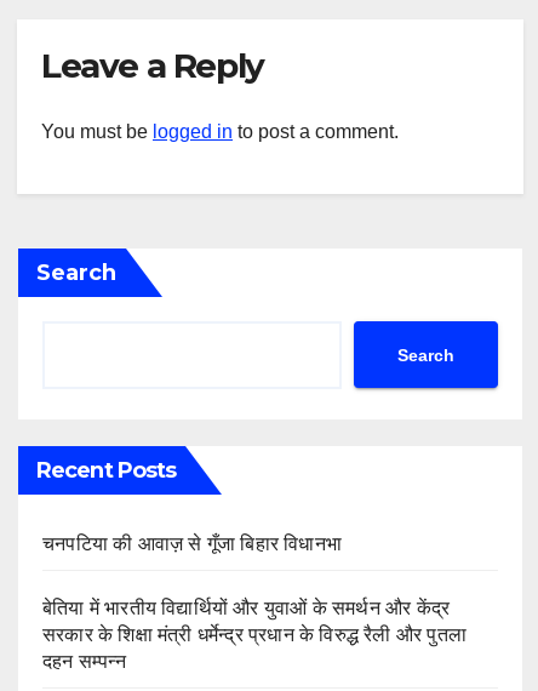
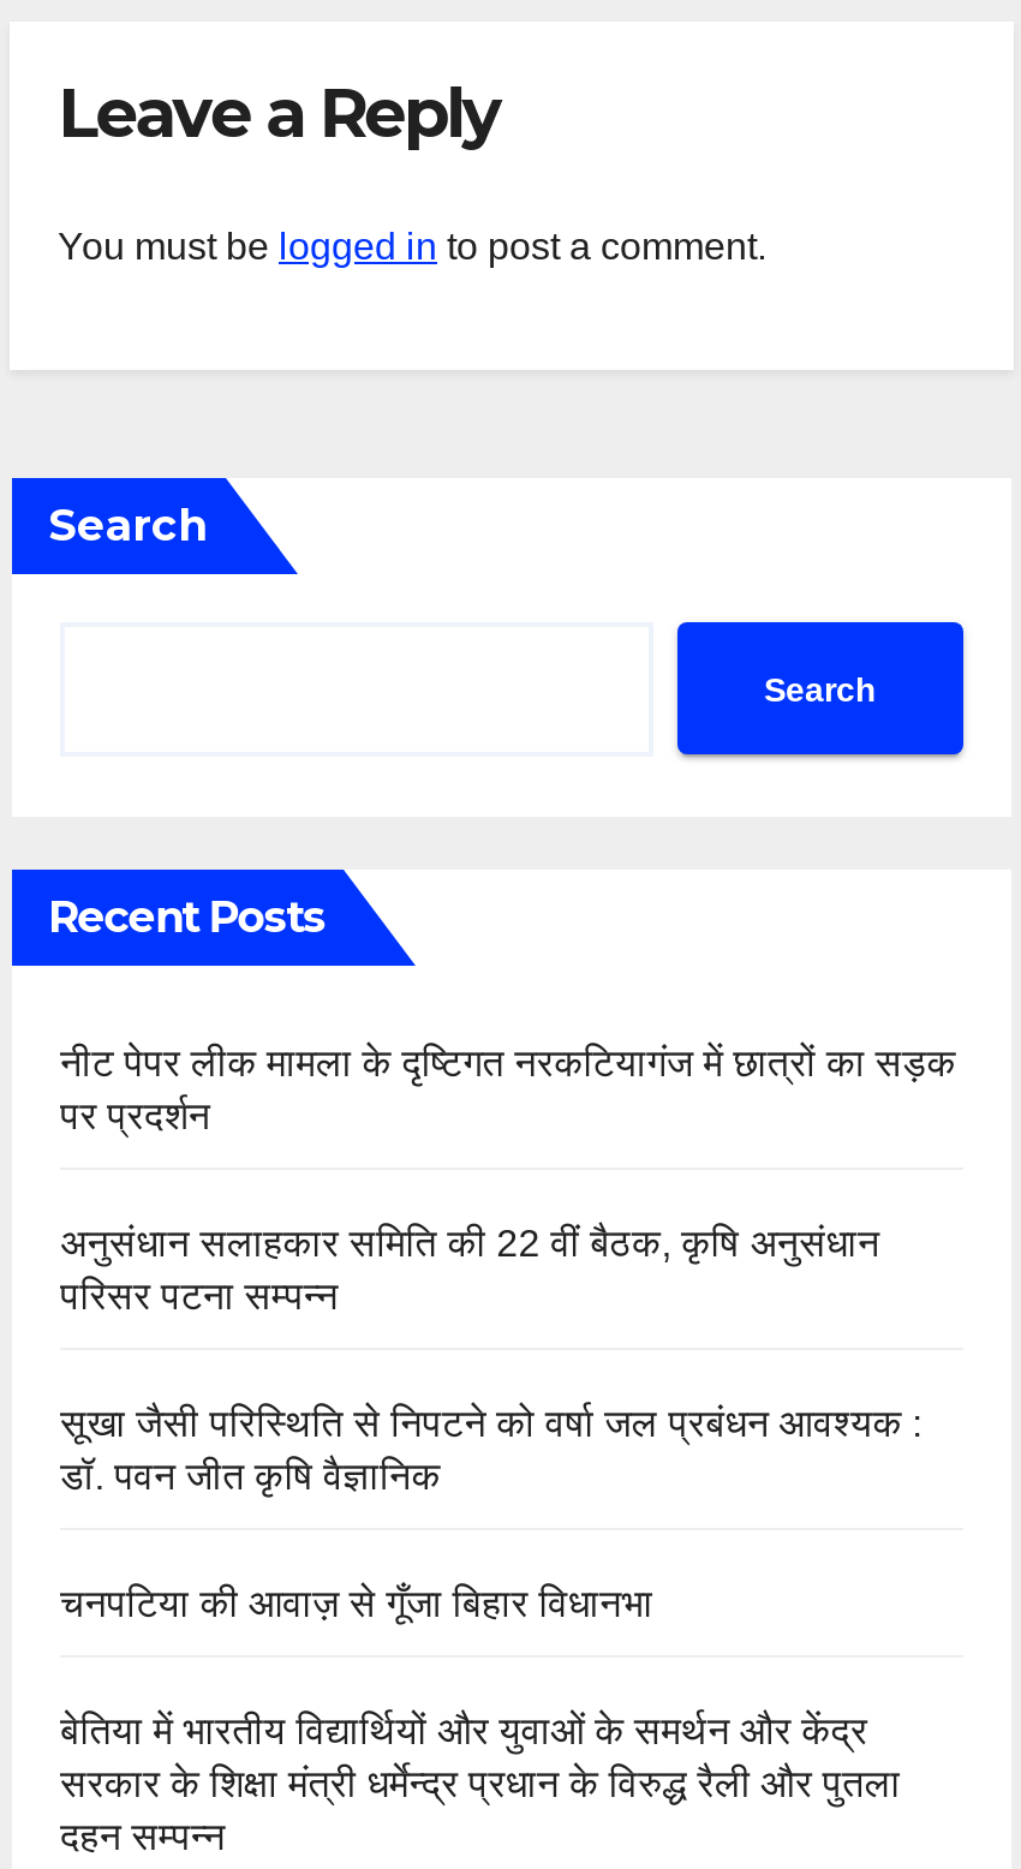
+ नीट पेपर लीक मामला के दृष्टिगत नरकटियागंज में छात्रों का सड़क
+ पर प्रदर्शन
+ अनुसंधान सलाहकार समिति की 22 वीं बैठक, कृषि अनुसंधान
+ परिसर पटना सम्पन्न
+ सूखा जैसी परिस्थिति से निपटने को वर्षा जल प्रबंधन आवश्यक :
+ डॉ. पवन जीत कृषि वैज्ञानिक
